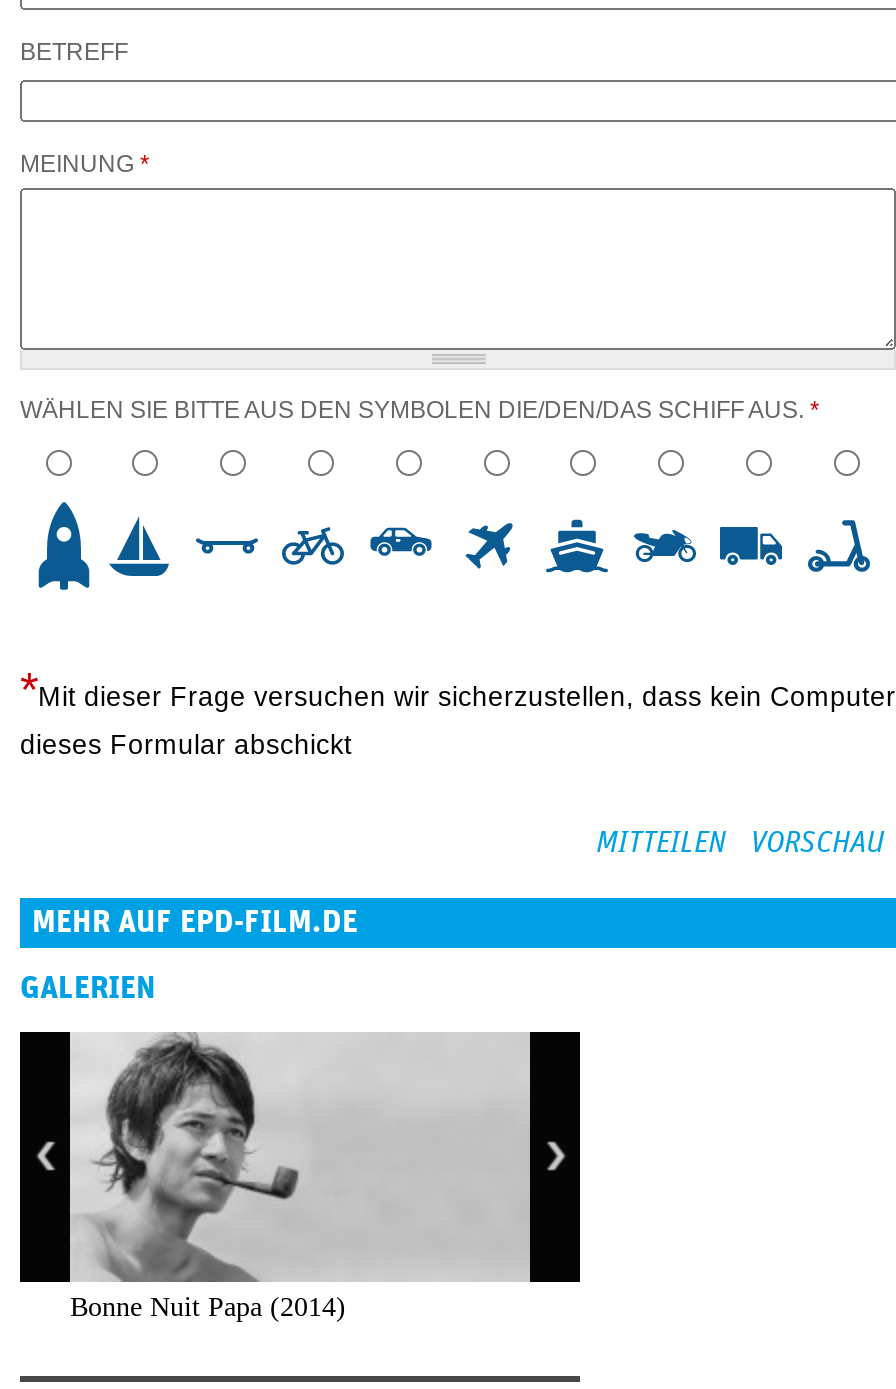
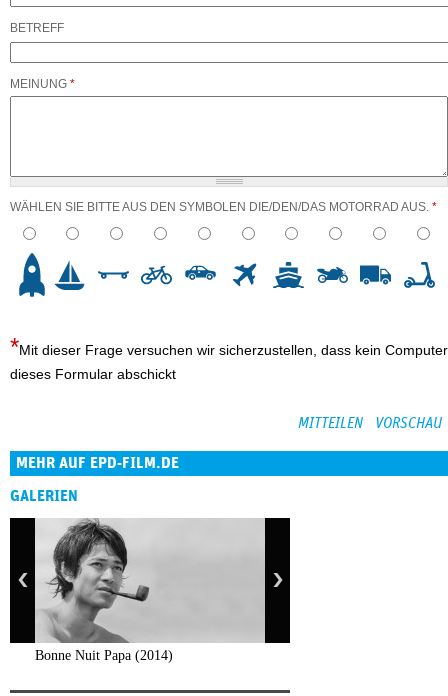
- WÄHLEN SIE BITTE AUS DEN SYMBOLEN DIE/DEN/DAS SCHIFF AUS. *
+ WÄHLEN SIE BITTE AUS DEN SYMBOLEN DIE/DEN/DAS MOTORRAD AUS. *
